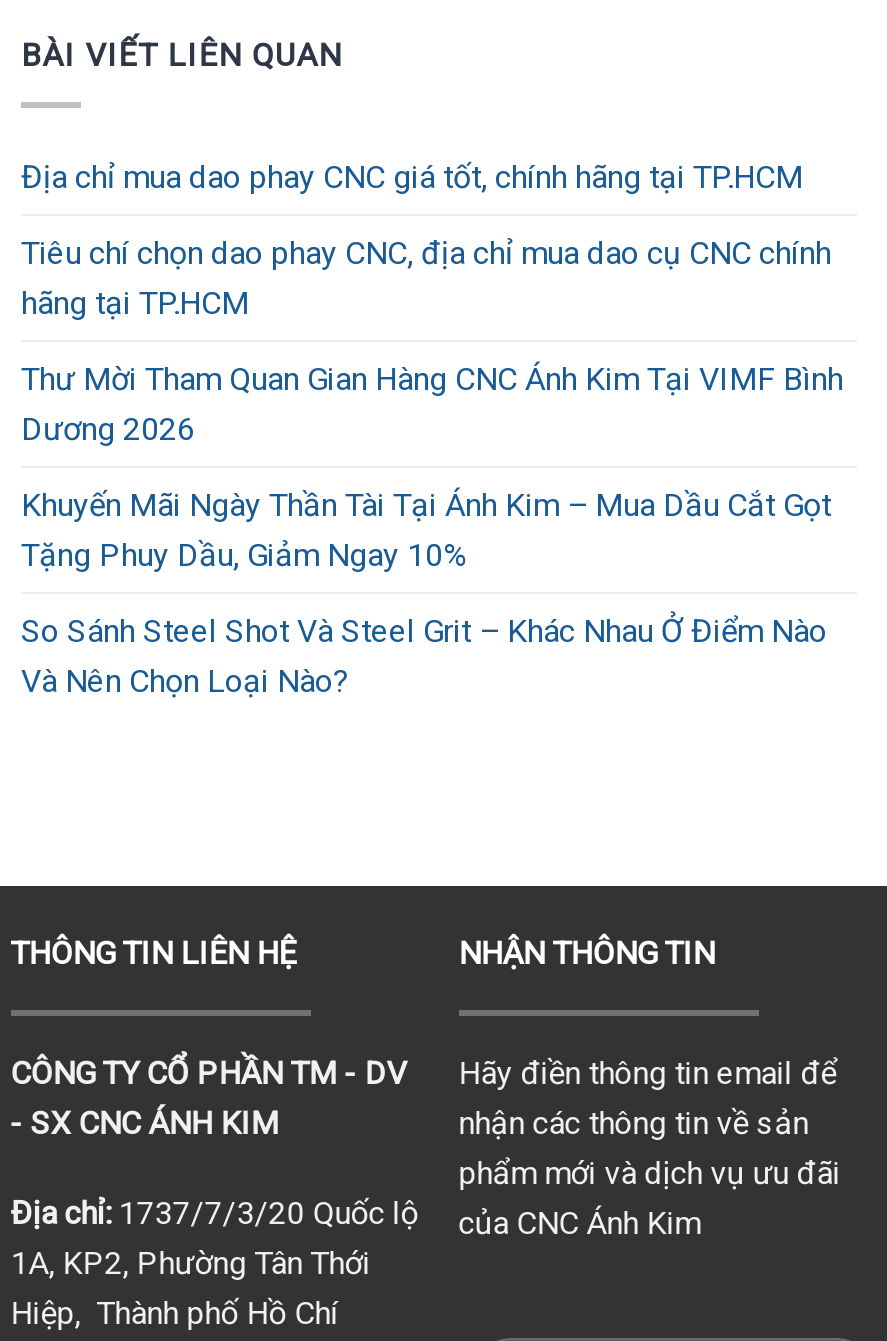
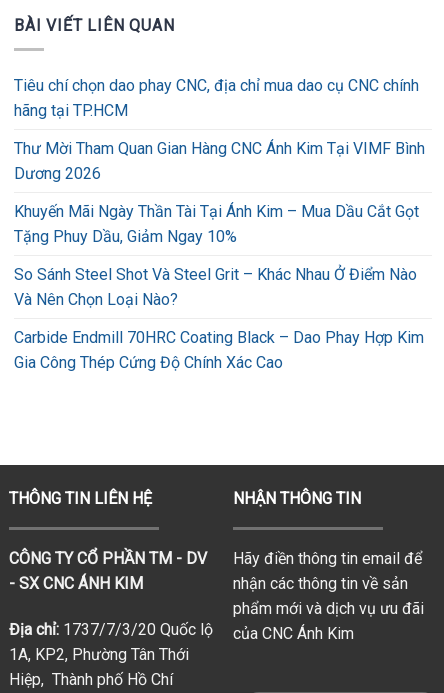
- Địa chỉ mua dao phay CNC giá tốt, chính hãng tại TP.HCM

moved up: Tiêu chí chọn dao phay CNC, địa chỉ mua dao cụ CNC chính | hãng tại TP.HCM | Thư Mời Tham Quan Gian Hàng CNC Ánh Kim Tại VIMF Bình | Dương 2026 | Khuyến Mãi Ngày Thần Tài Tại Ánh Kim – Mua Dầu Cắt Gọt | Tặng Phuy Dầu, Giảm Ngay 10% | So Sánh Steel Shot Và Steel Grit – Khác Nhau Ở Điểm Nào | Và Nên Chọn Loại Nào?

+ Carbide Endmill 70HRC Coating Black – Dao Phay Hợp Kim
+ Gia Công Thép Cứng Độ Chính Xác Cao
